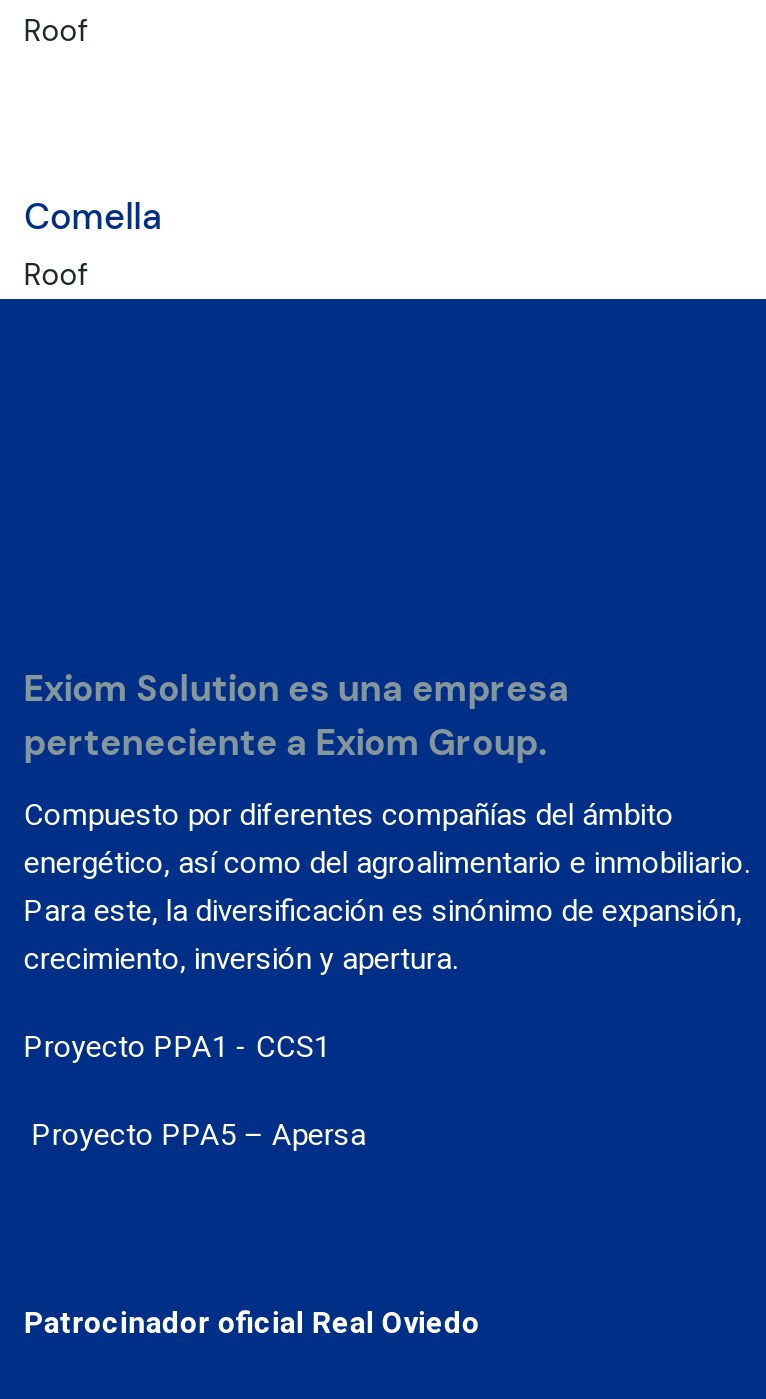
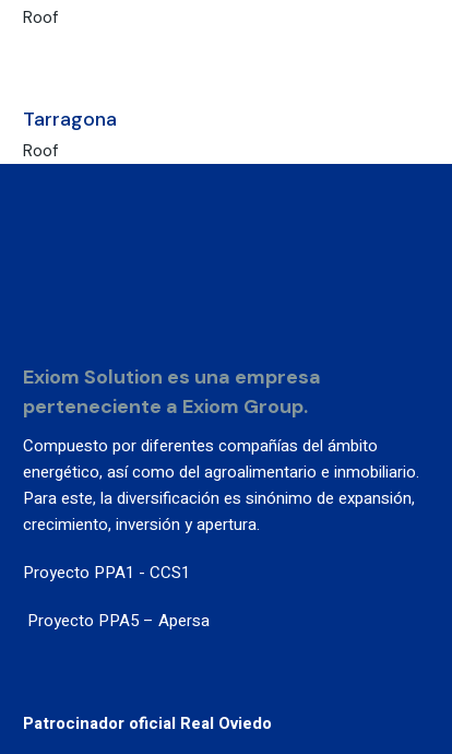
- Comella
+ Tarragona
